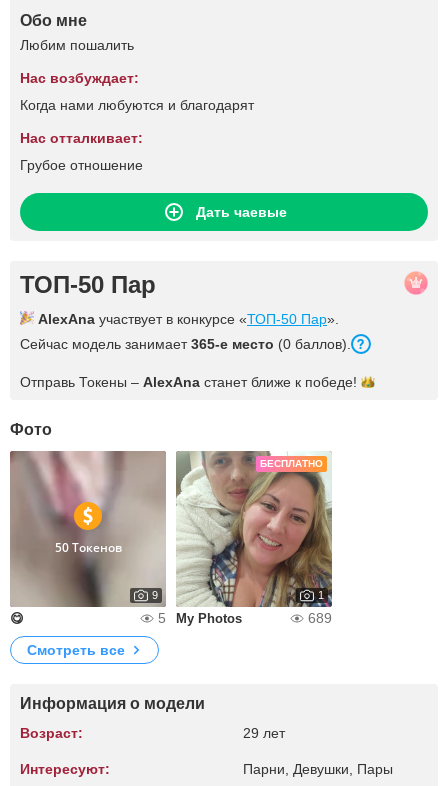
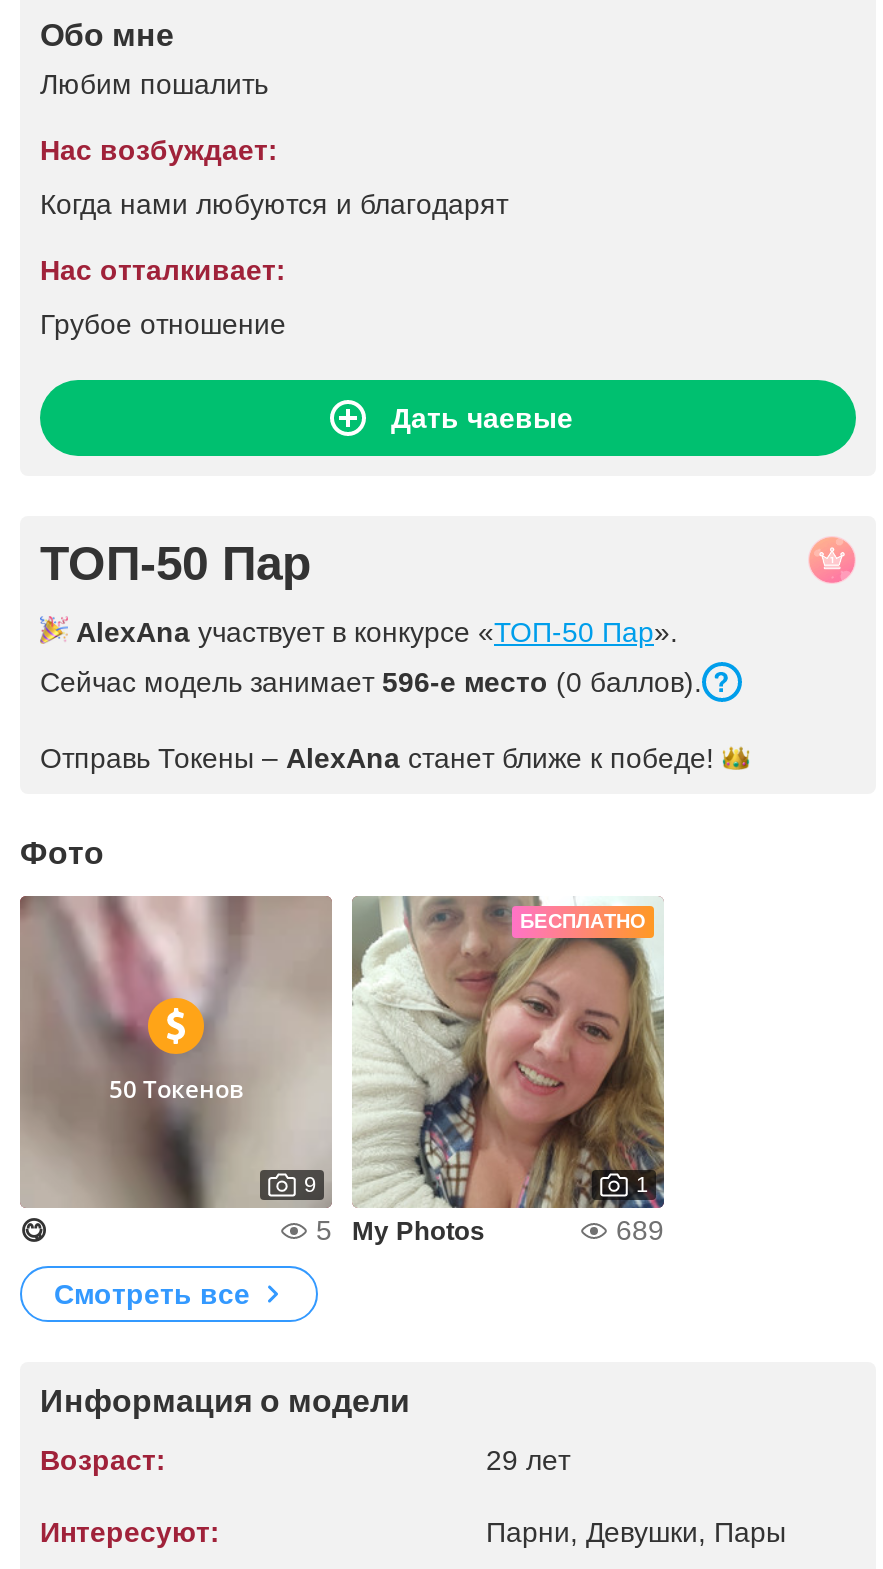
- Сейчас модель занимает 365-е место (0 баллов).
+ Сейчас модель занимает 596-е место (0 баллов).
